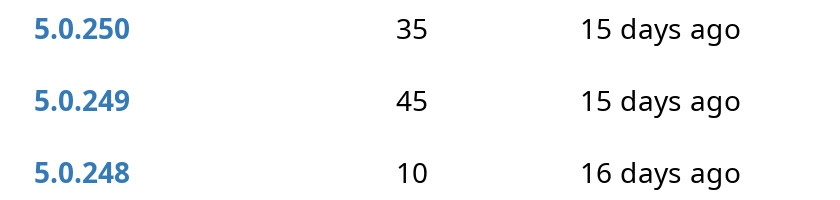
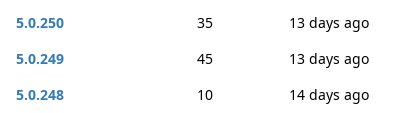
- 15 days ago
+ 13 days ago

- 15 days ago
+ 13 days ago

- 16 days ago
+ 14 days ago
